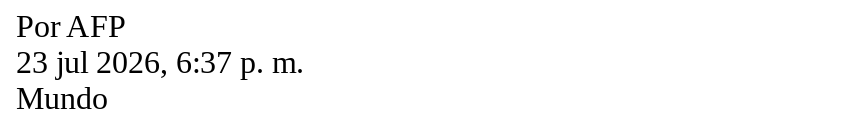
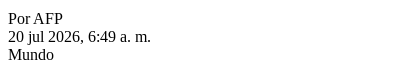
- 23 jul 2026, 6:37 p. m.
+ 20 jul 2026, 6:49 a. m.
